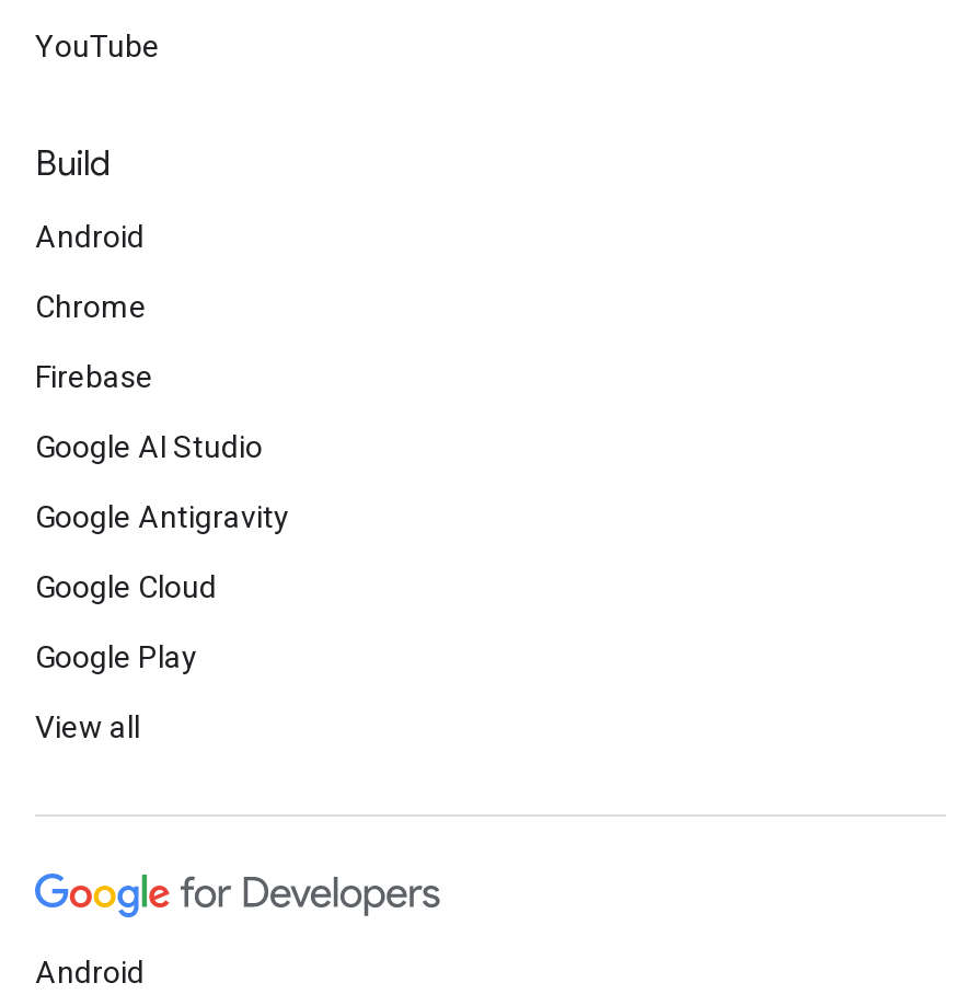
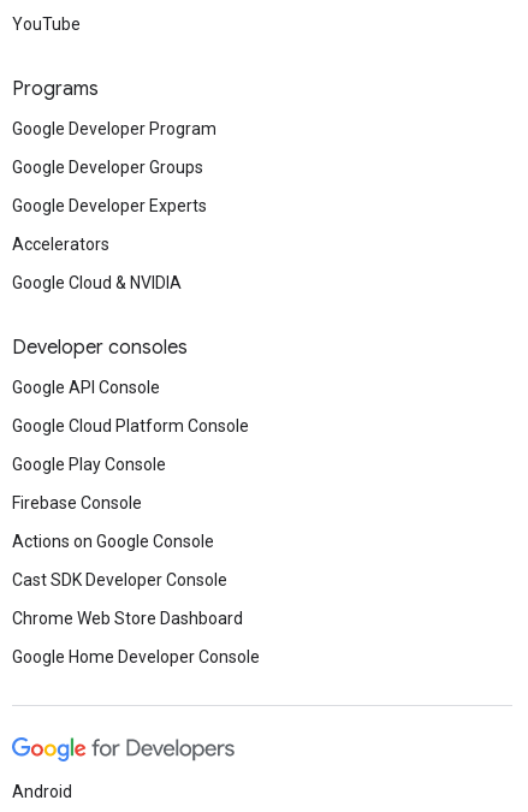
- Build
- Android
- Chrome
- Firebase
- Google AI Studio
- Google Antigravity
- Google Cloud
- Google Play
- View all
+ Programs
+ Google Developer Program
+ Google Developer Groups
+ Google Developer Experts
+ Accelerators
+ Google Cloud & NVIDIA
+ Developer consoles
+ Google API Console
+ Google Cloud Platform Console
+ Google Play Console
+ Firebase Console
+ Actions on Google Console
+ Cast SDK Developer Console
+ Chrome Web Store Dashboard
+ Google Home Developer Console
